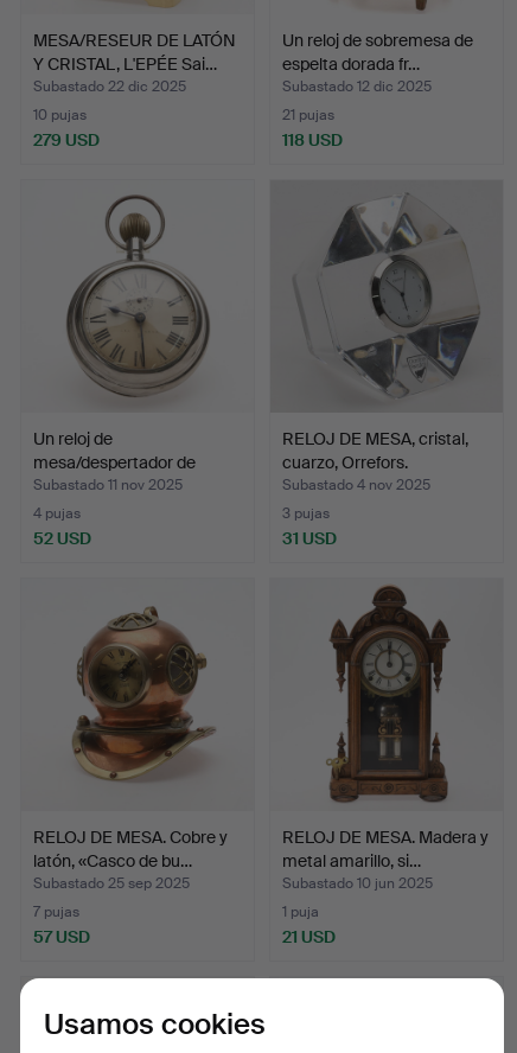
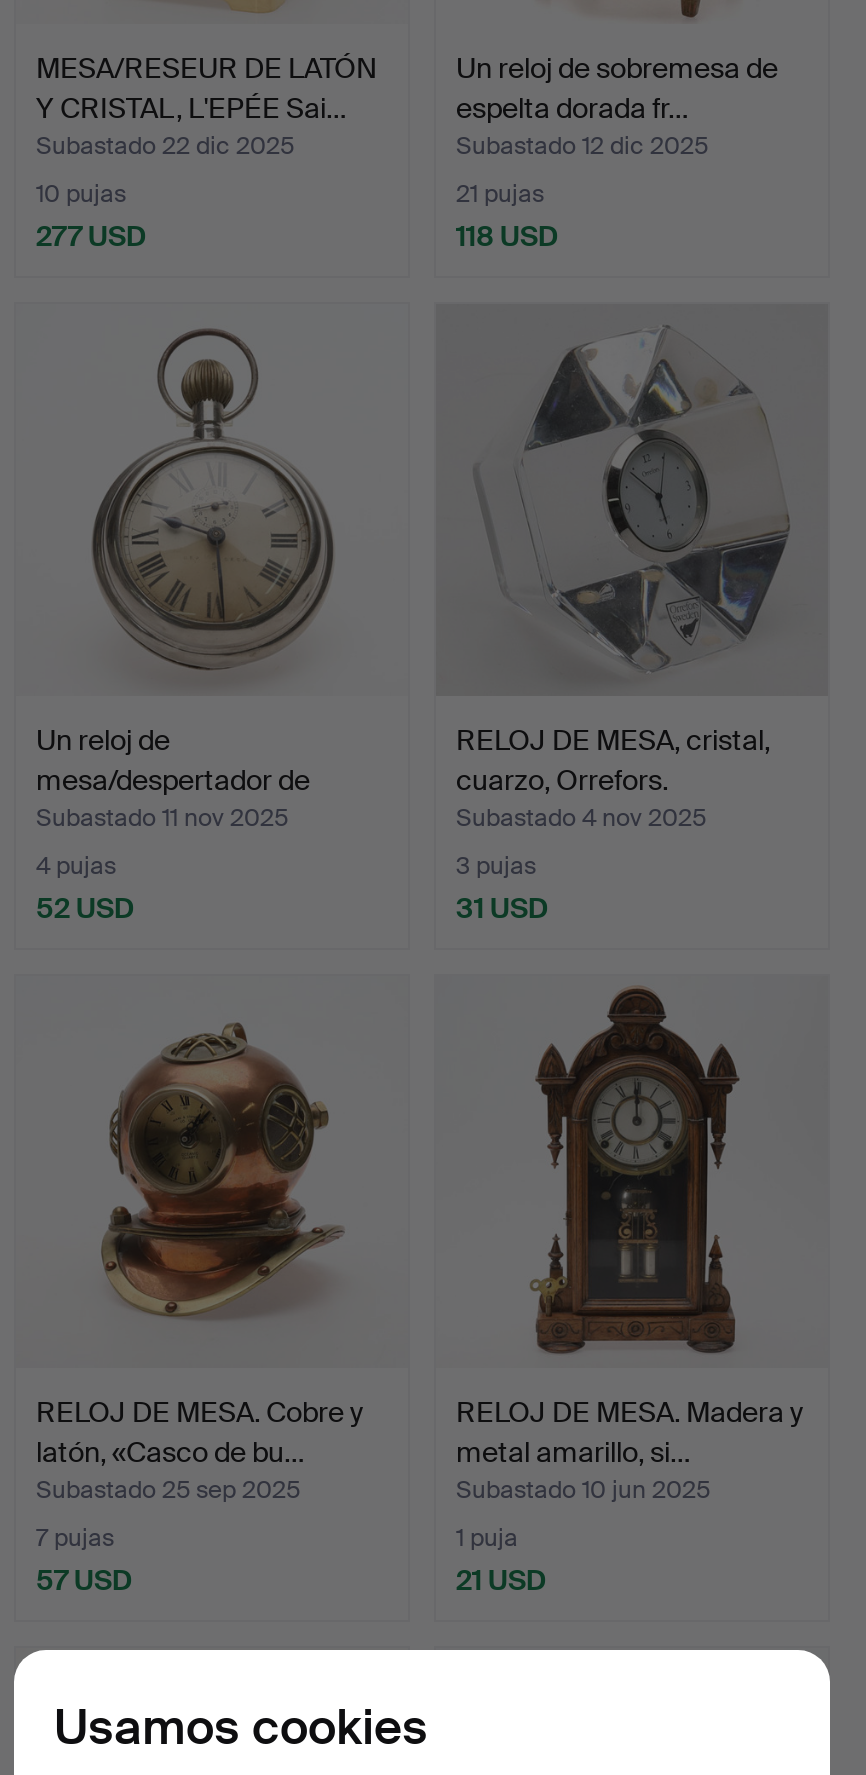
- 279 USD
+ 277 USD
